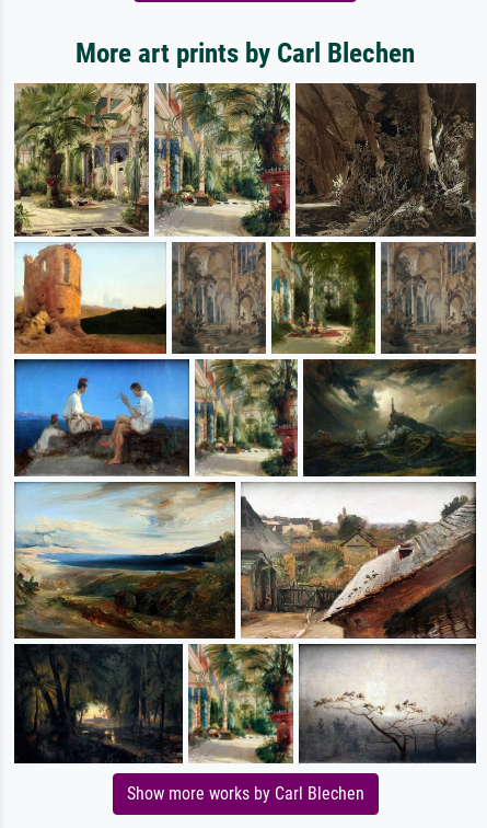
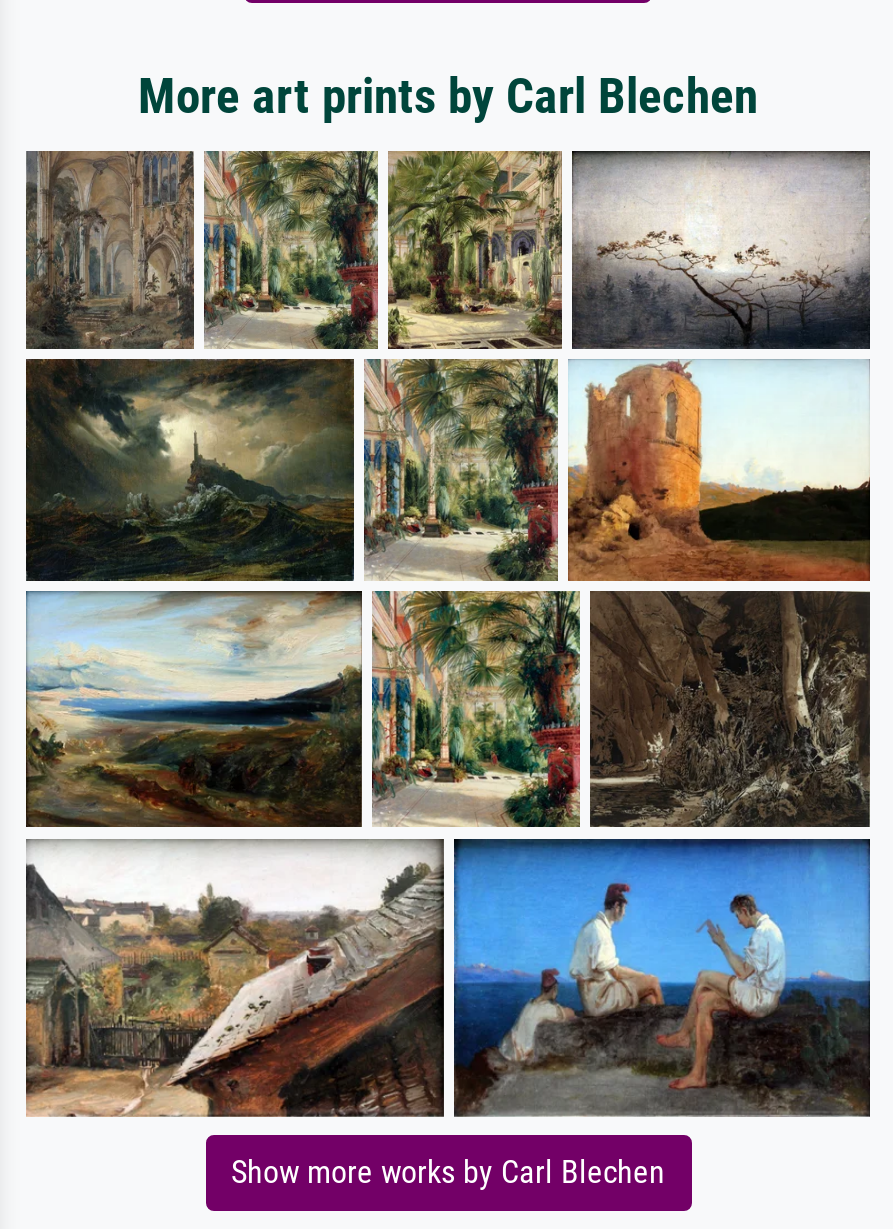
- [image]
+ [image]
